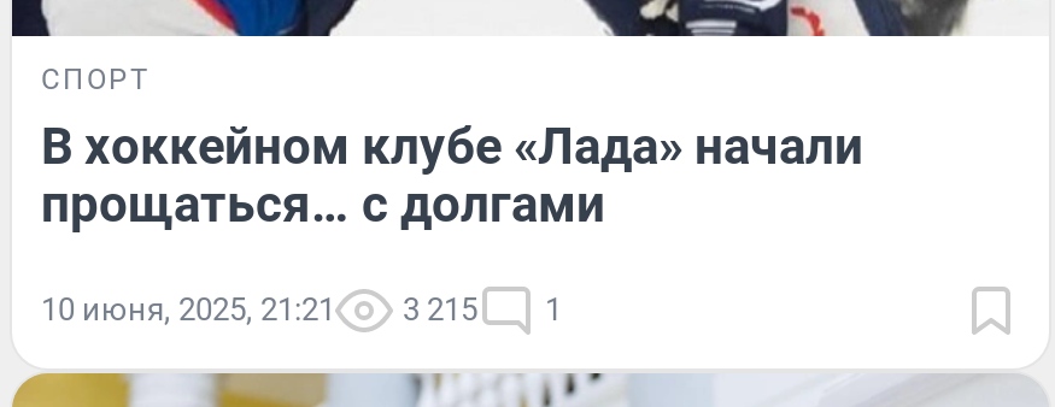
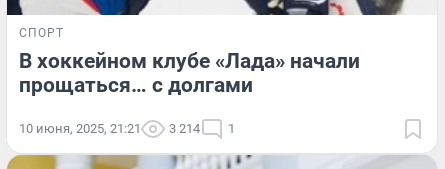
- 10 июня, 2025, 21:21 3 215 1
+ 10 июня, 2025, 21:21 3 214 1
